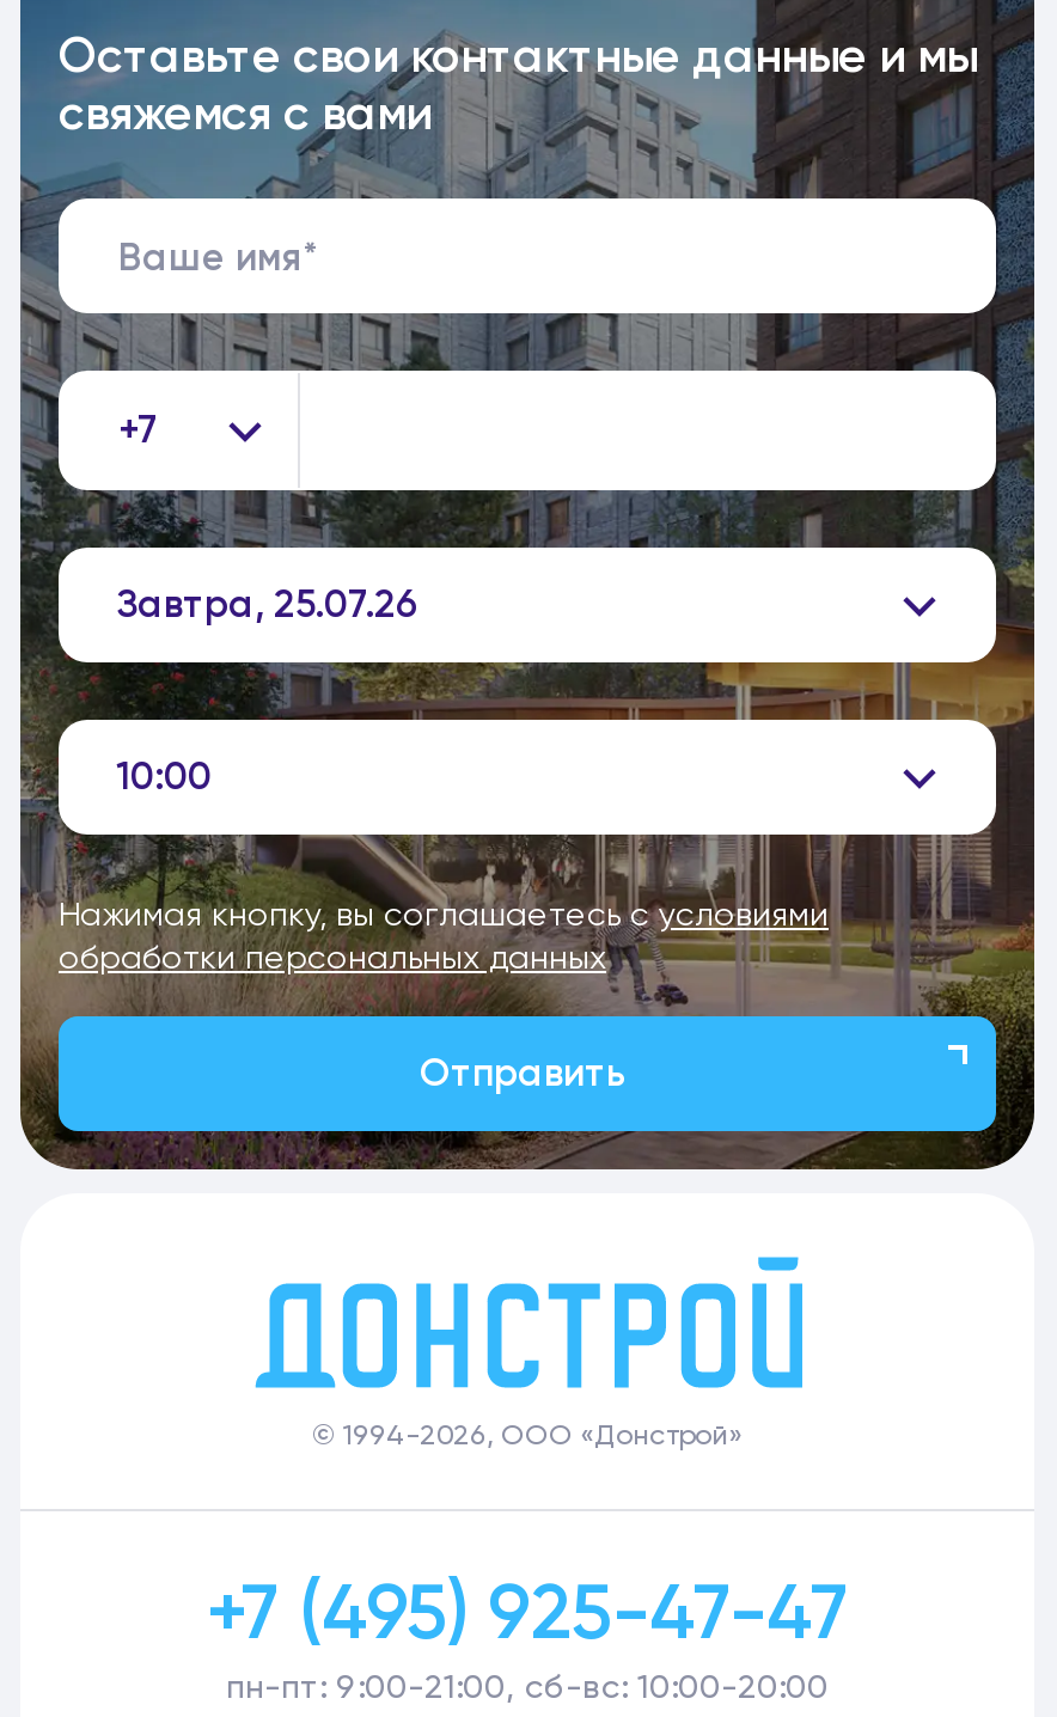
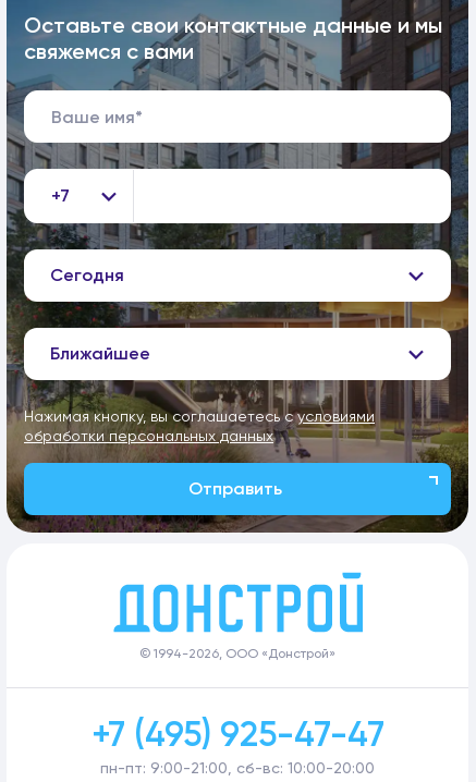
- Завтра, 25.07.26
+ Сегодня

- 10:00
+ Ближайшее
